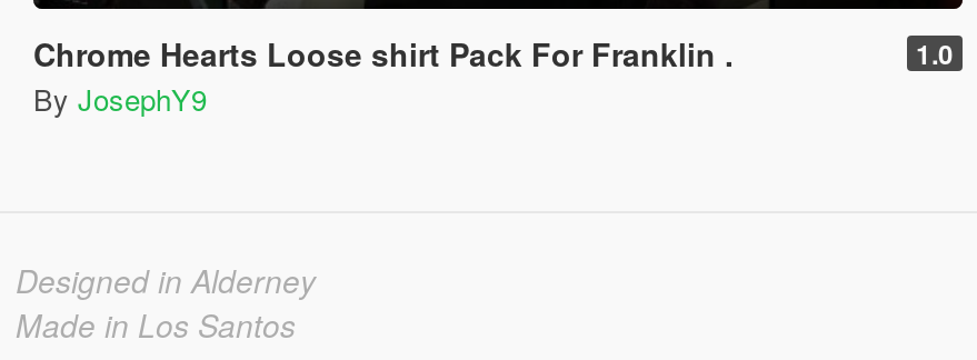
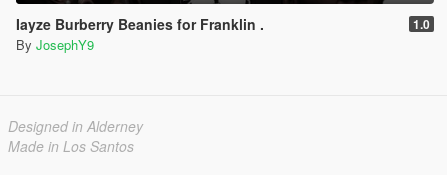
- Chrome Hearts Loose shirt Pack For Franklin .
+ Iayze Burberry Beanies for Franklin .
